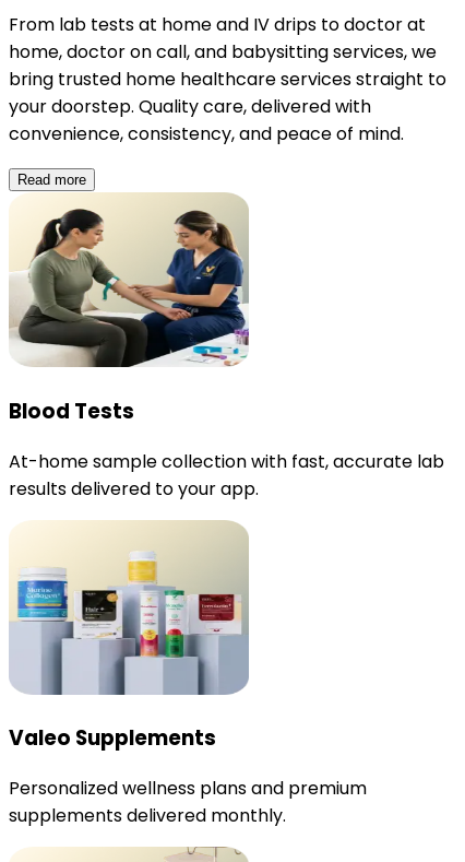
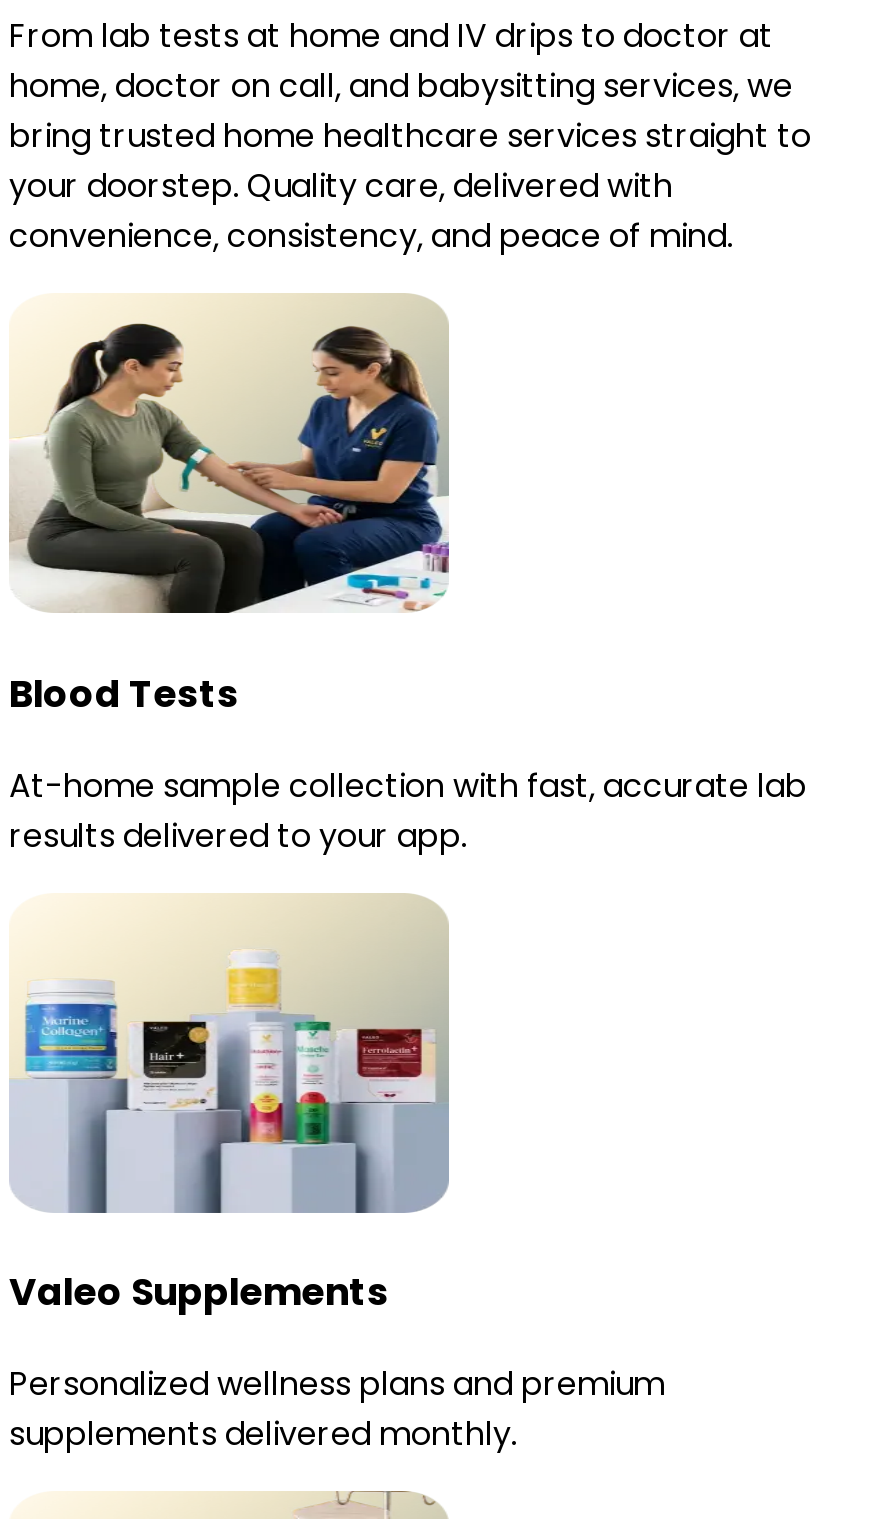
- Read more
